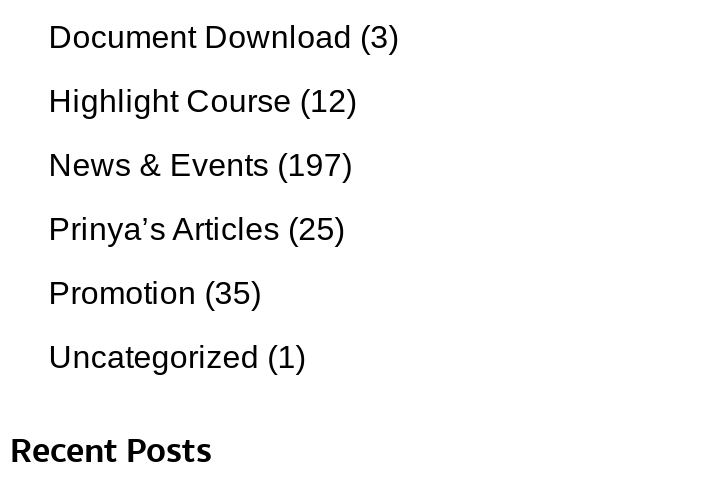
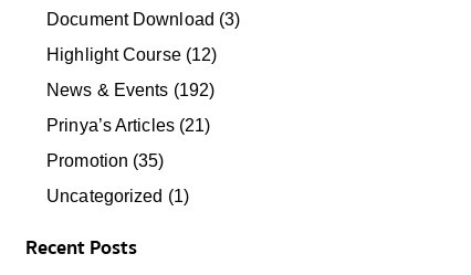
- News & Events (197)
+ News & Events (192)

- Prinya’s Articles (25)
+ Prinya’s Articles (21)
